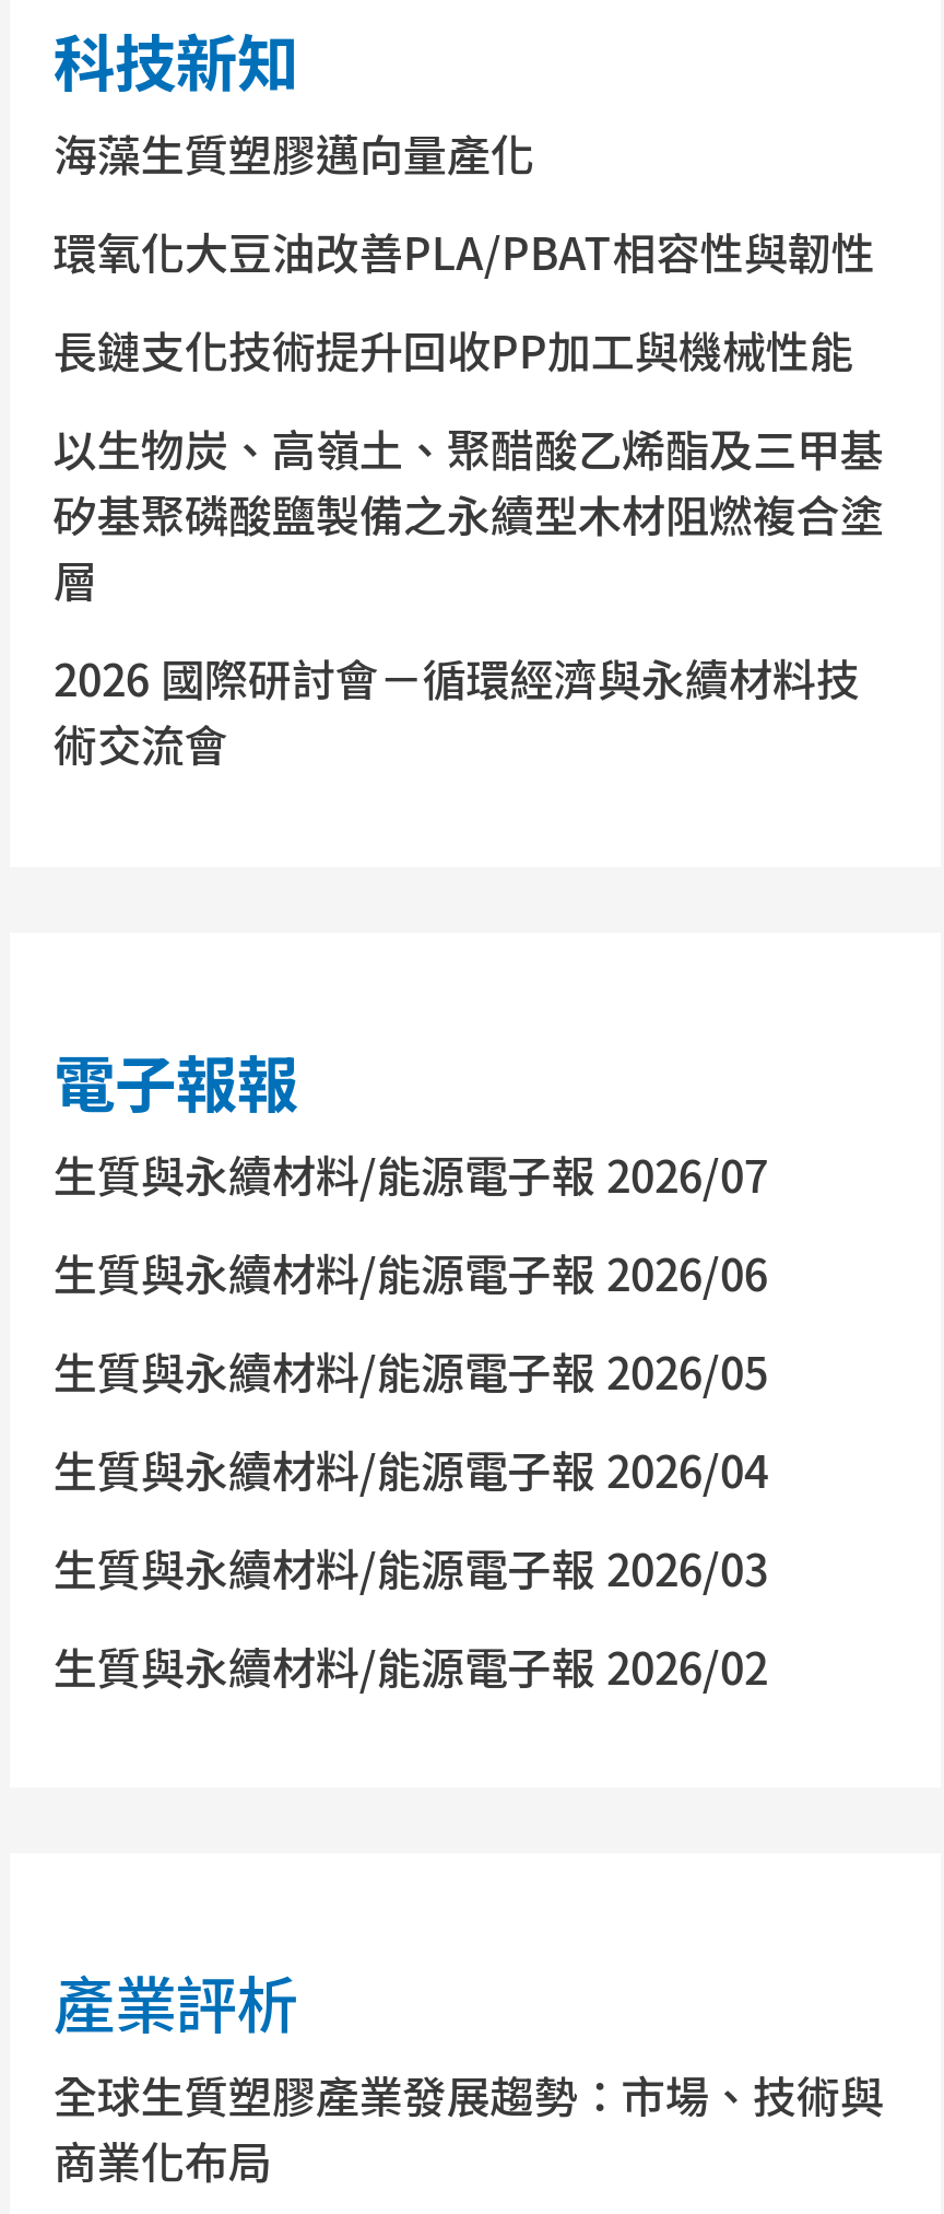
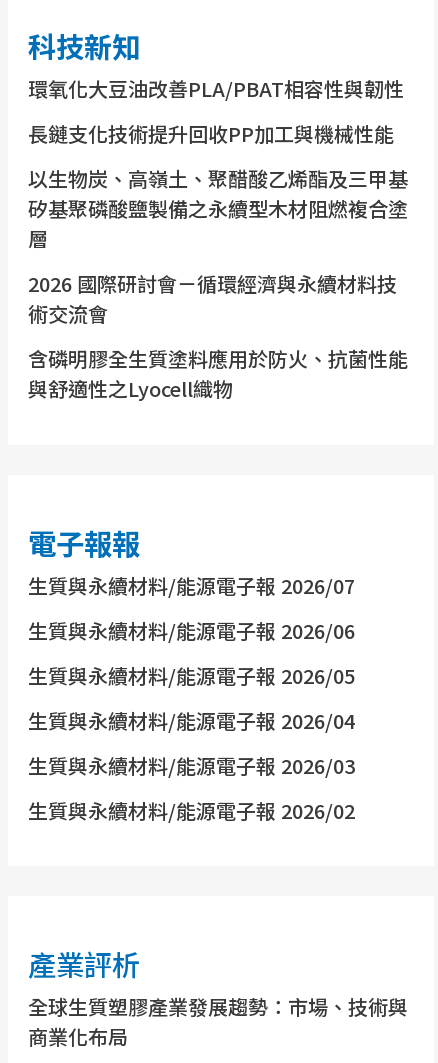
- 海藻生質塑膠邁向量產化

moved up: 環氧化大豆油改善PLA/PBAT相容性與韌性 | 長鏈支化技術提升回收PP加工與機械性能 | 以生物炭、高嶺土、聚醋酸乙烯酯及三甲基 | 矽基聚磷酸鹽製備之永續型木材阻燃複合塗 | 層 | 2026 國際研討會－循環經濟與永續材料技 | 術交流會

+ 含磷明膠全生質塗料應用於防火、抗菌性能
+ 與舒適性之Lyocell織物
